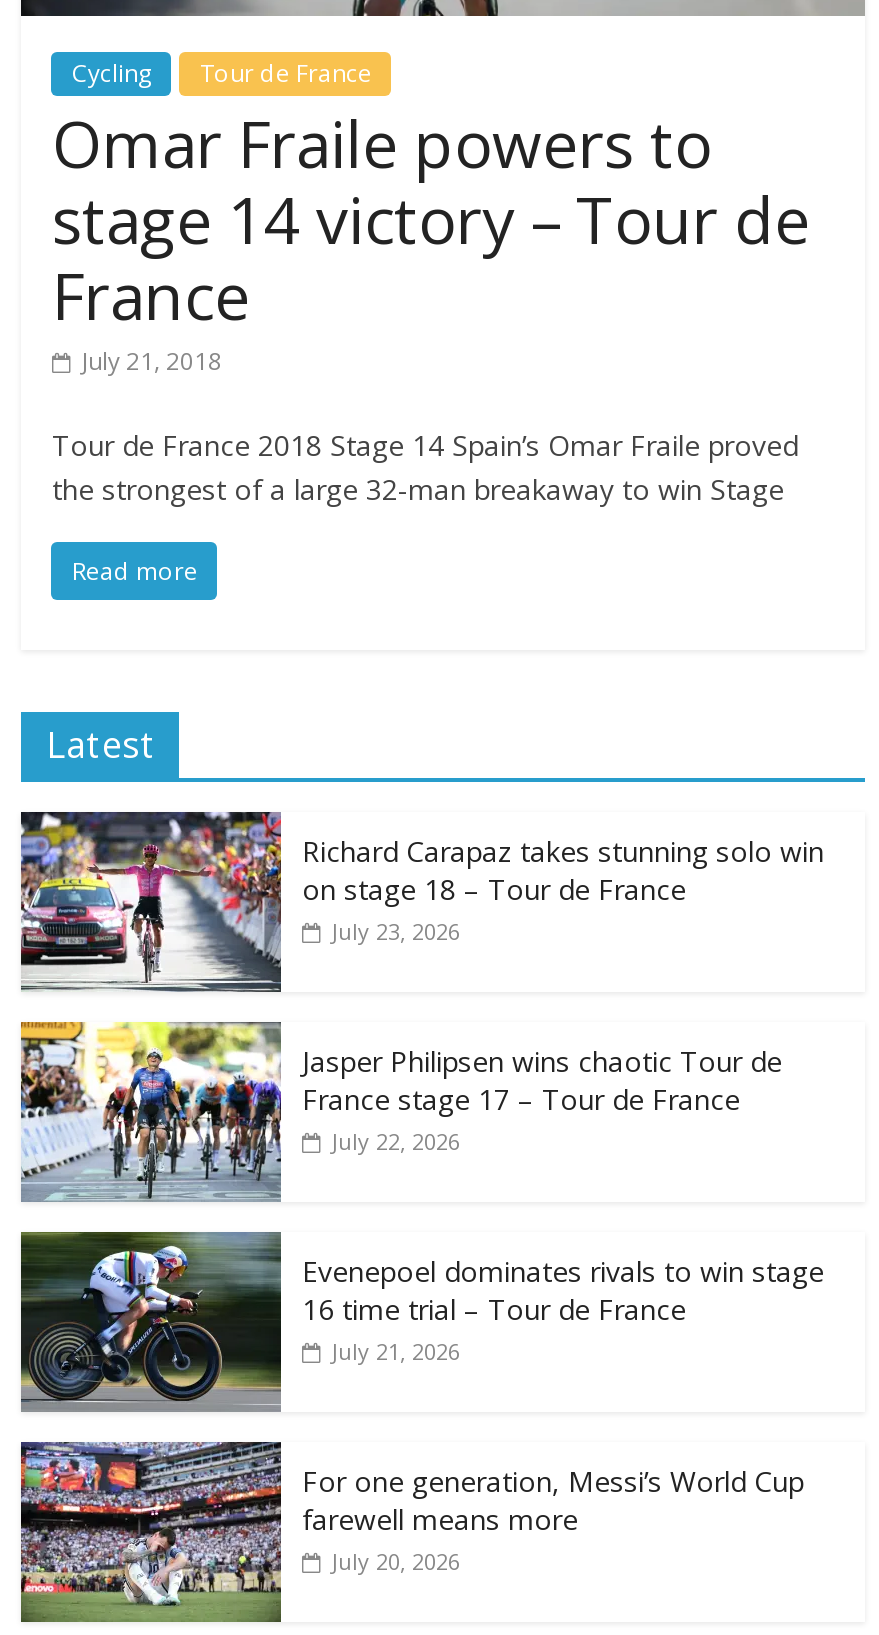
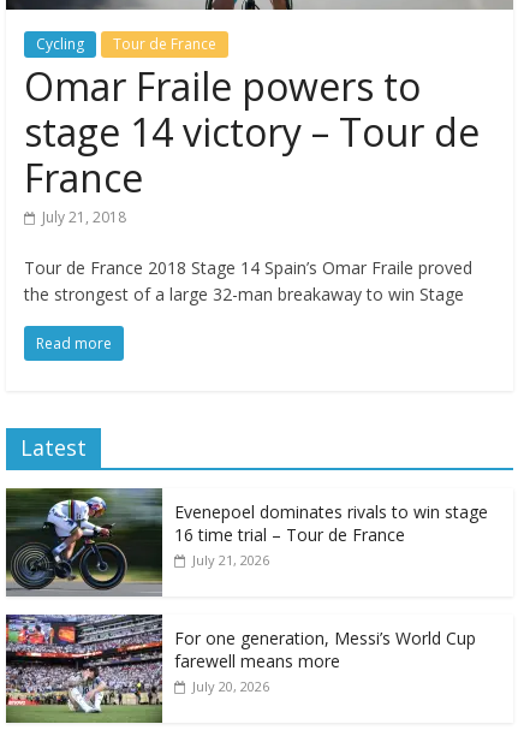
- [image]
- Richard Carapaz takes stunning solo win
- on stage 18 – Tour de France
- July 23, 2026

- [image]
- Jasper Philipsen wins chaotic Tour de
- France stage 17 – Tour de France
- July 22, 2026
